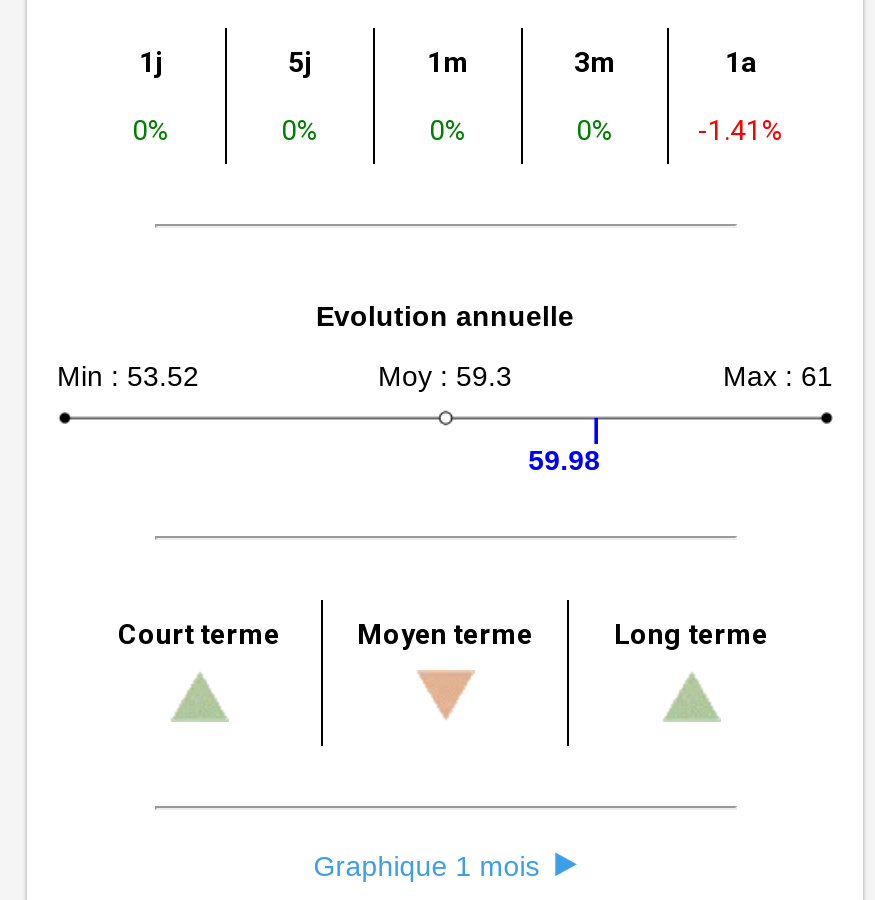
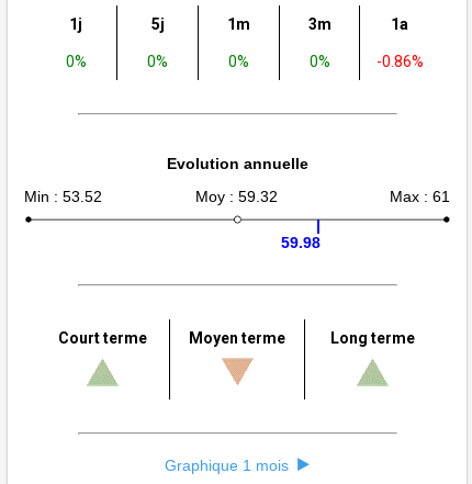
- -1.41%
+ -0.86%

- Moy : 59.3
+ Moy : 59.32
